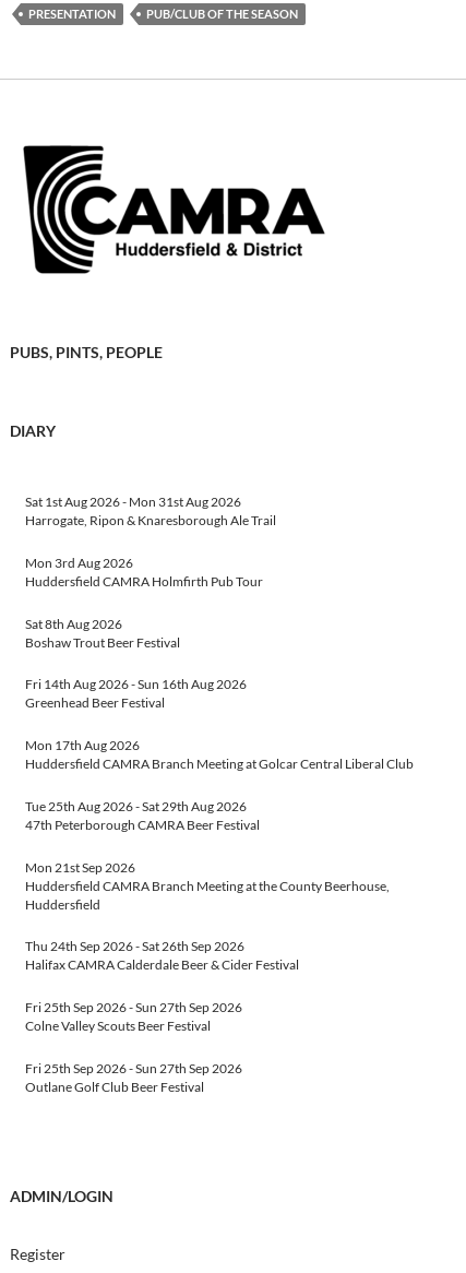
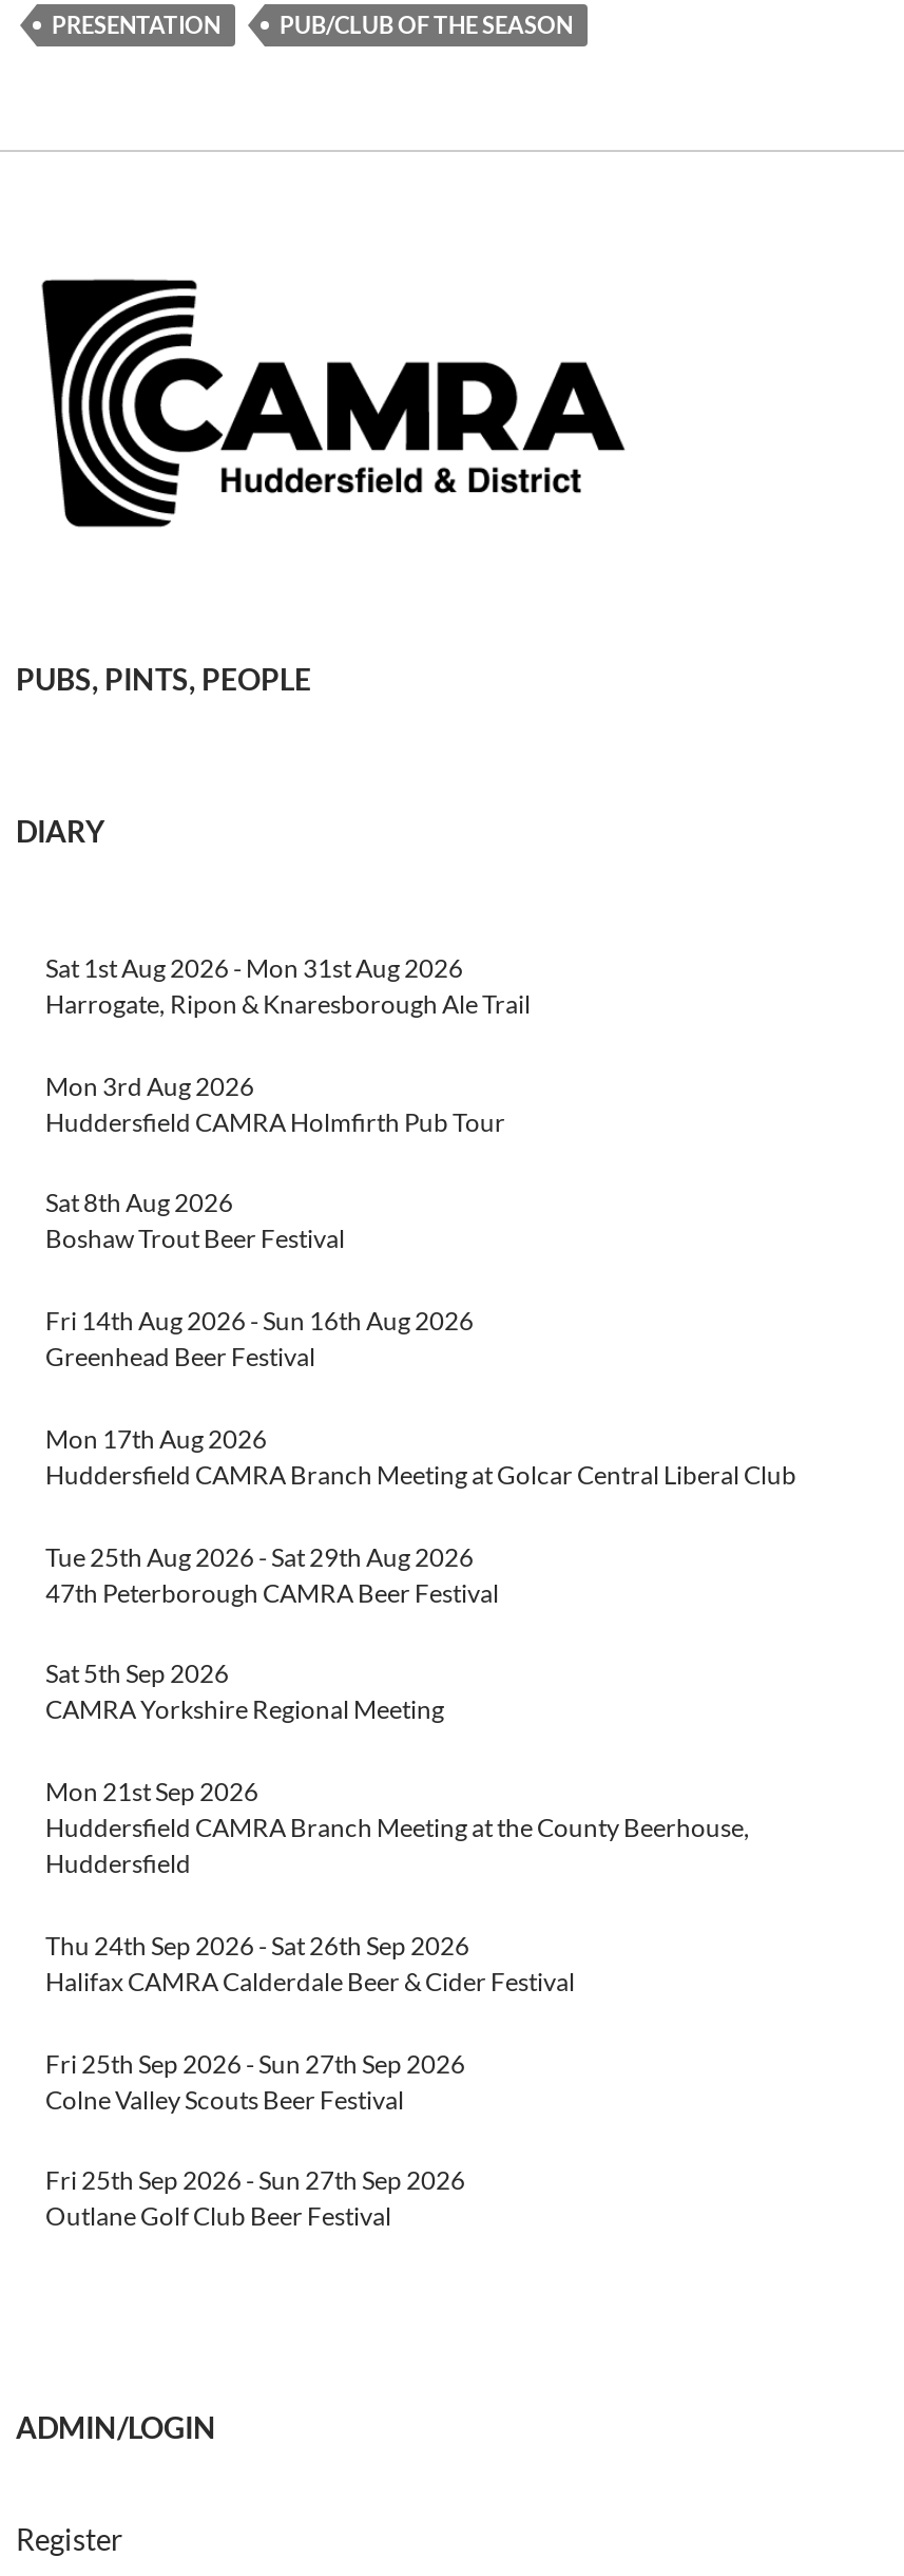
+ Sat 5th Sep 2026
+ CAMRA Yorkshire Regional Meeting
